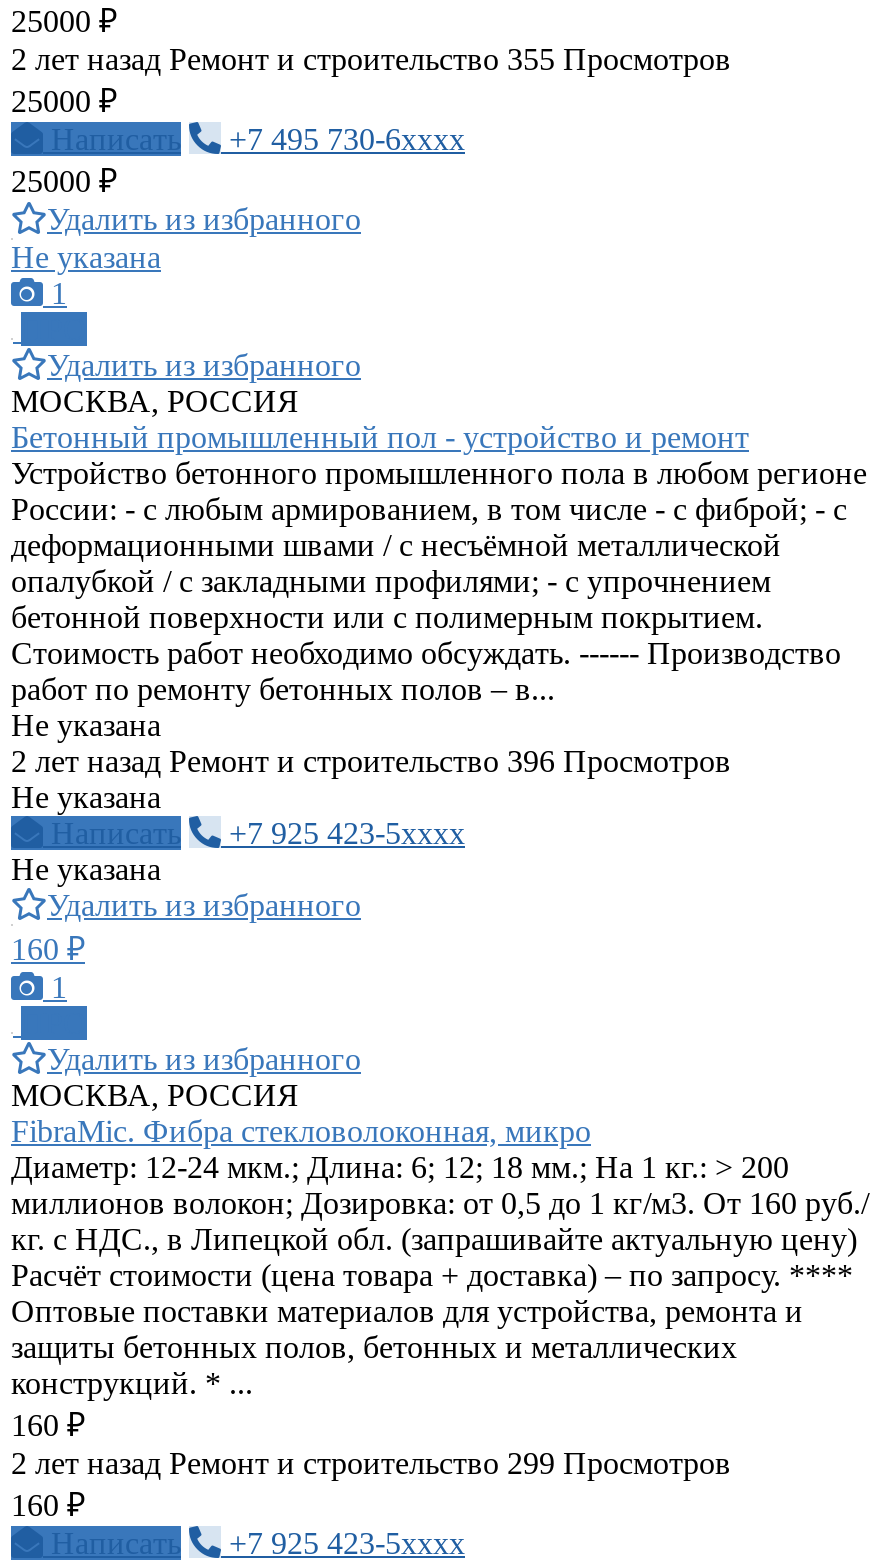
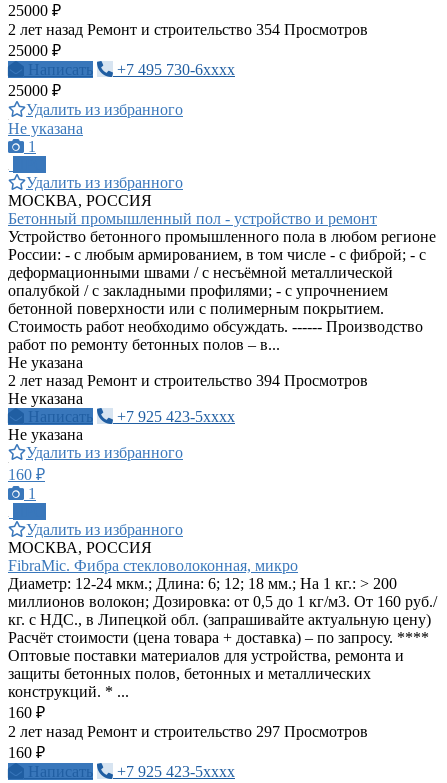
- 2 лет назад Ремонт и строительство 355 Просмотров
+ 2 лет назад Ремонт и строительство 354 Просмотров

- 2 лет назад Ремонт и строительство 396 Просмотров
+ 2 лет назад Ремонт и строительство 394 Просмотров

- 2 лет назад Ремонт и строительство 299 Просмотров
+ 2 лет назад Ремонт и строительство 297 Просмотров
